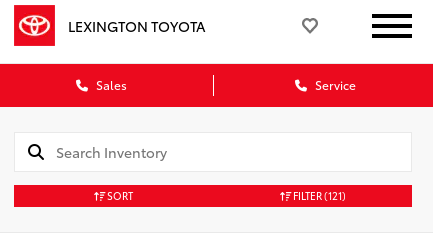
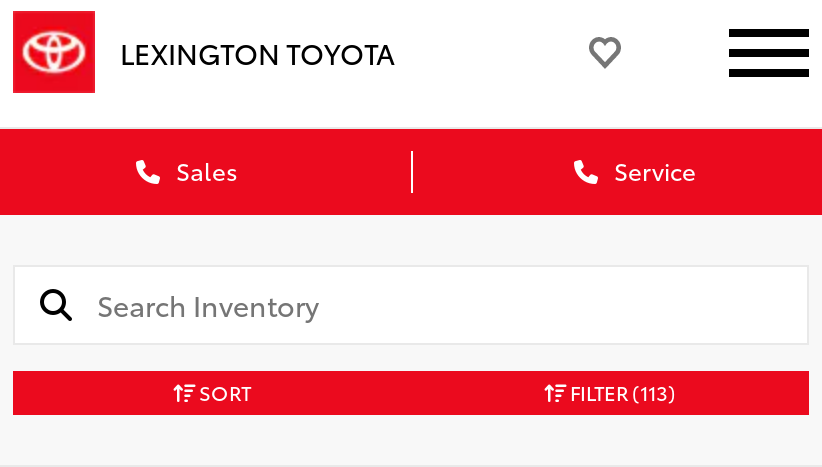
- FILTER (121)
+ FILTER (113)
